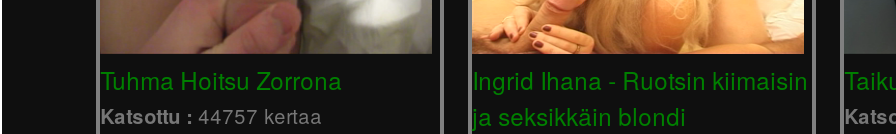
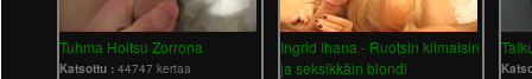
- Katsottu : 44757 kertaa
+ Katsottu : 44747 kertaa
